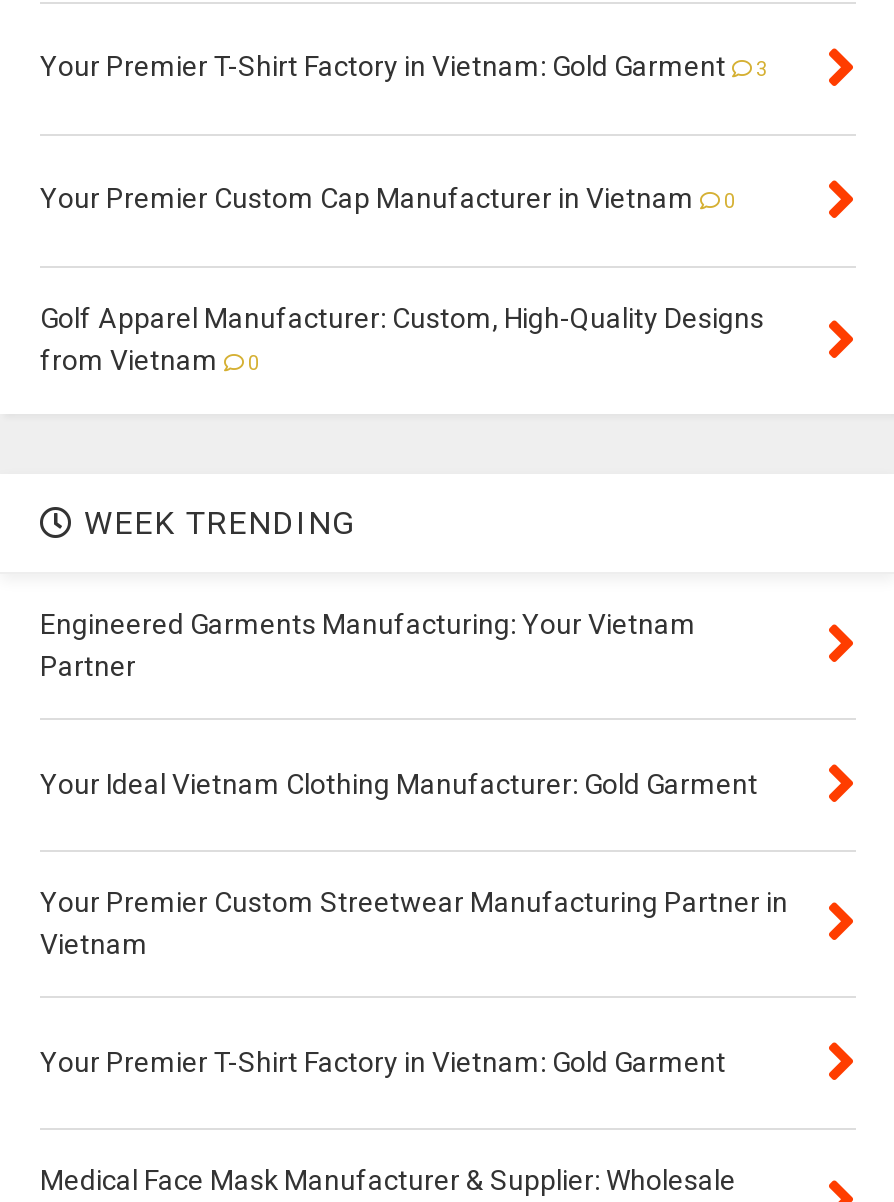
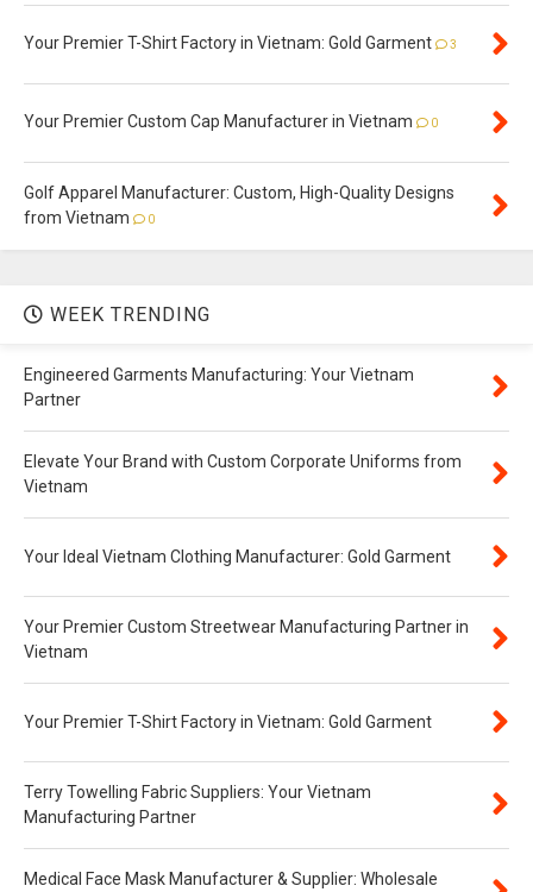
+ Elevate Your Brand with Custom Corporate Uniforms from
+ Vietnam

+ Terry Towelling Fabric Suppliers: Your Vietnam
+ Manufacturing Partner
